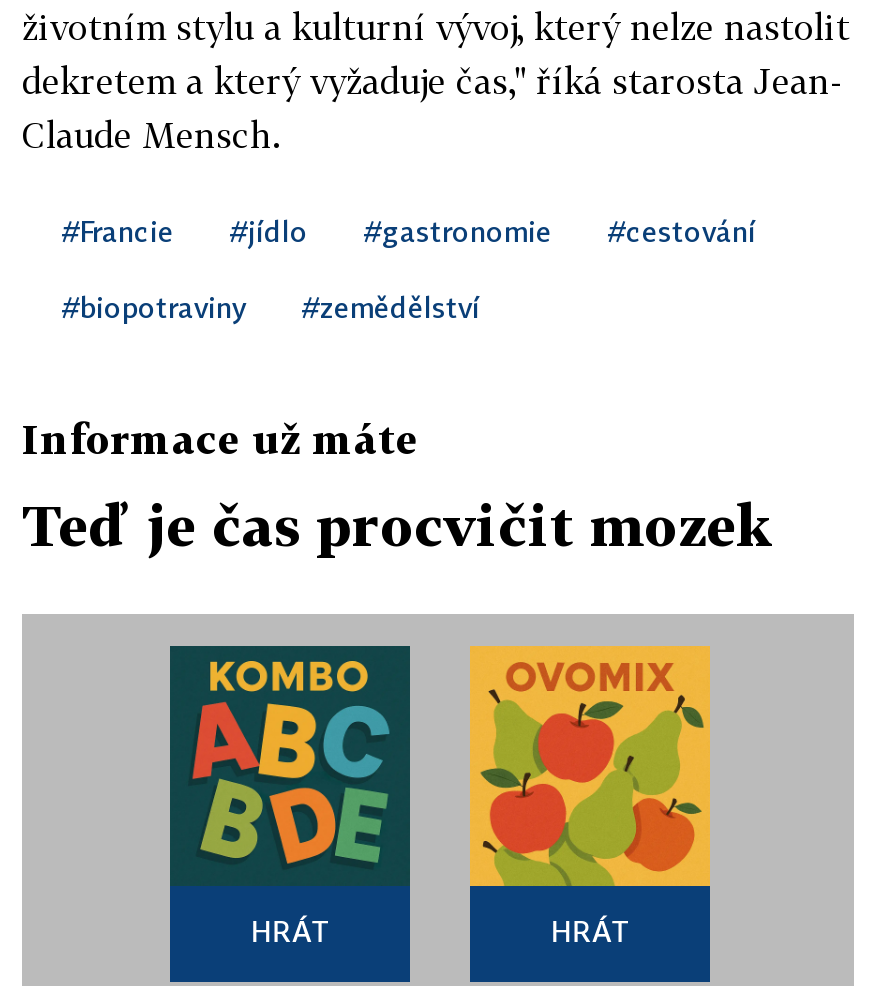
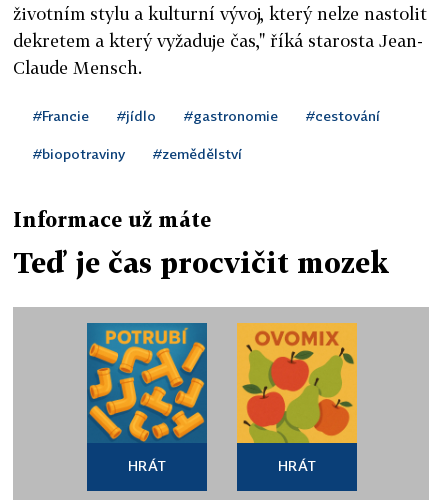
- [image]
+ [image]
